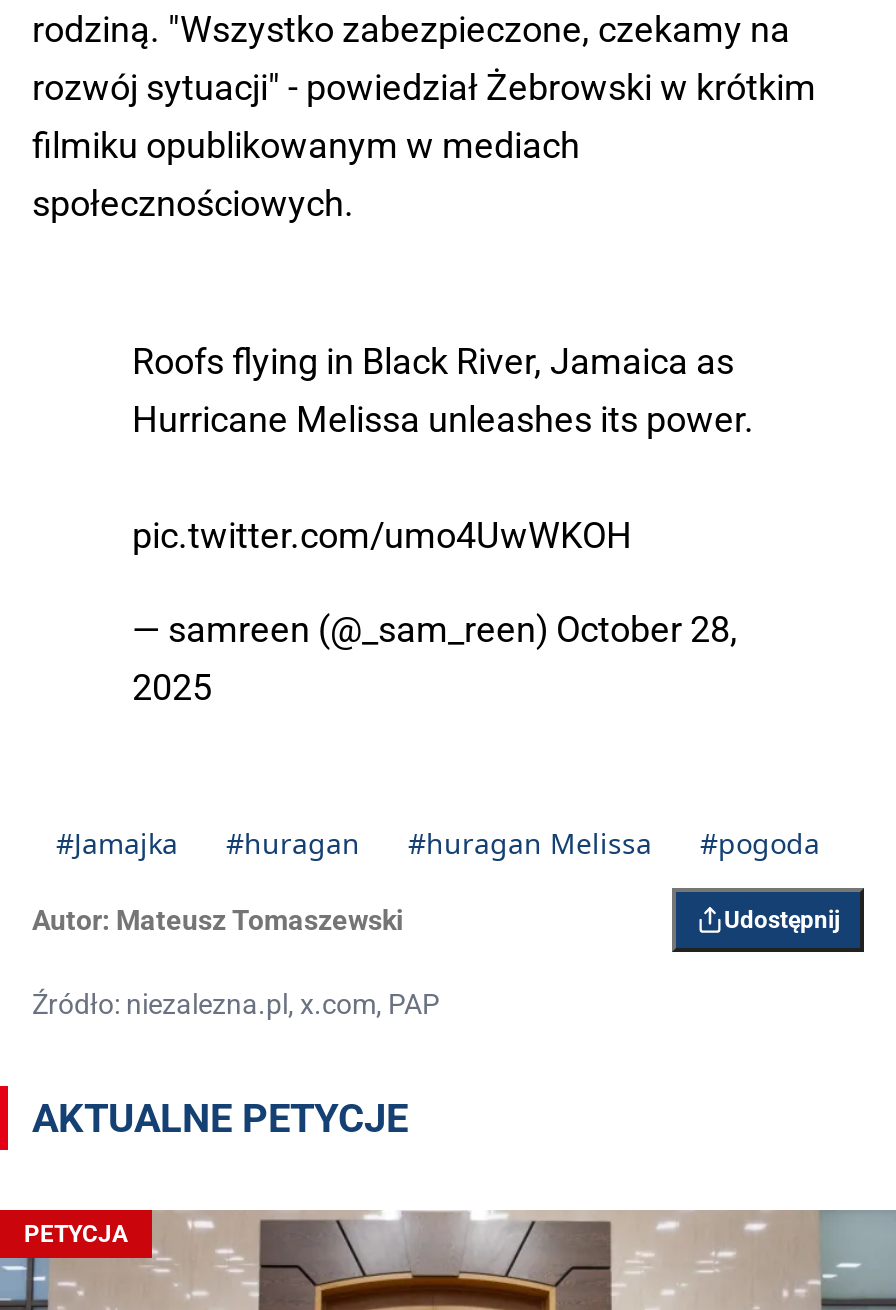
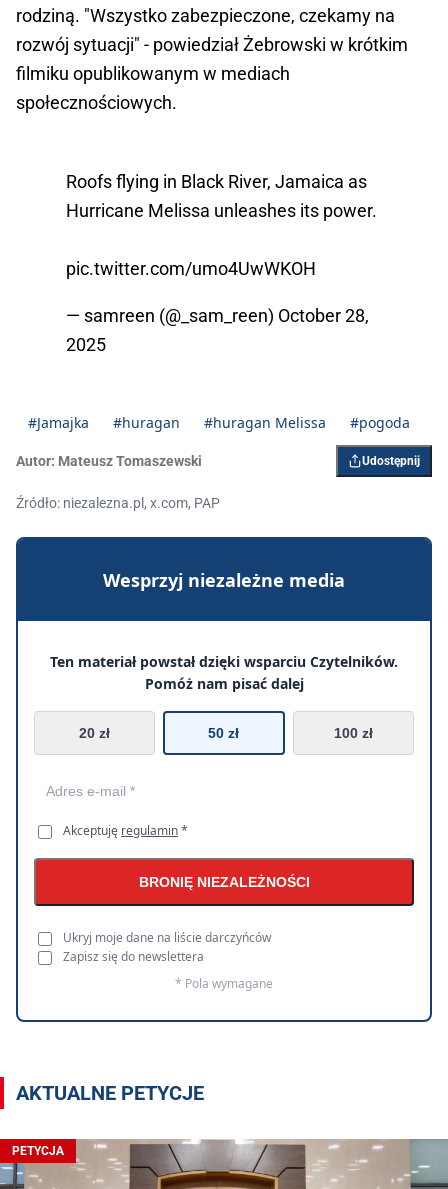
+ [image]
+ Wesprzyj niezależne media
+ Ten materiał powstał dzięki wsparciu Czytelników.
+ Pomóż nam pisać dalej
+ 20 zł
+ 50 zł
+ 100 zł

+ Akceptuję regulamin *
+ BRONIĘ NIEZALEŻNOŚCI
+ Ukryj moje dane na liście darczyńców
+ Zapisz się do newslettera
+ * Pola wymagane
